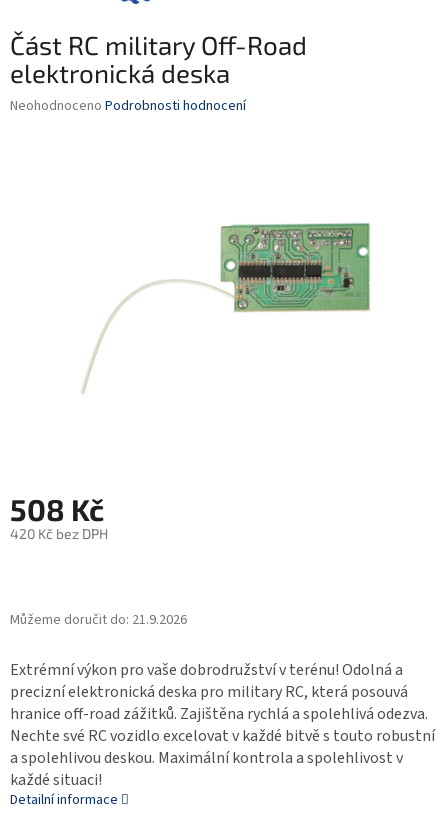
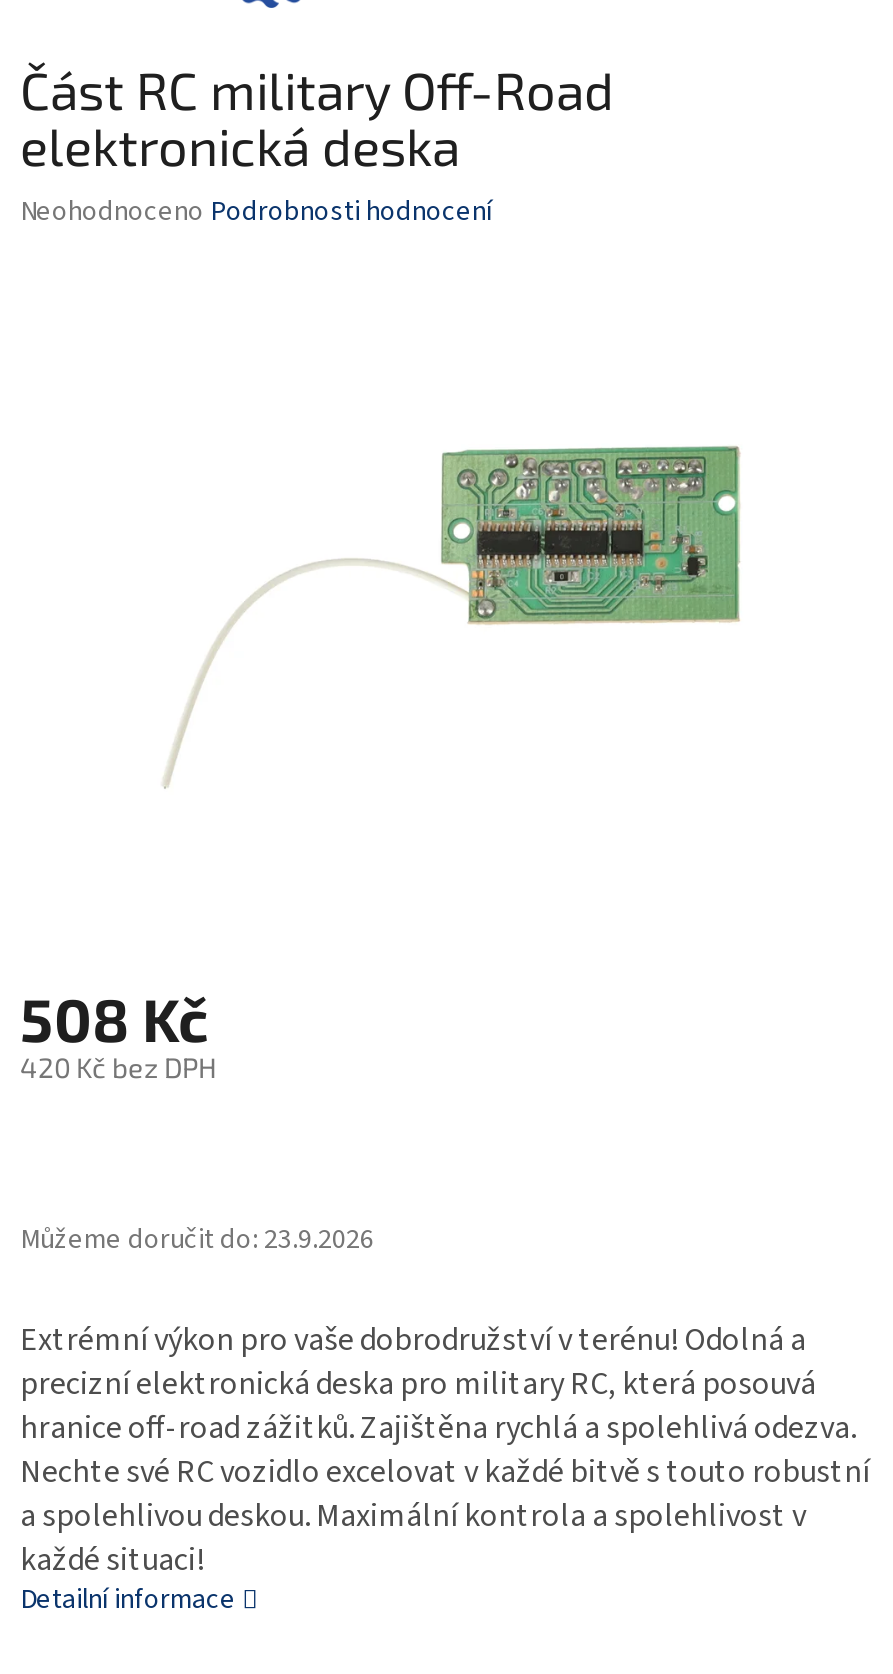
- Můžeme doručit do: 21.9.2026
+ Můžeme doručit do: 23.9.2026
